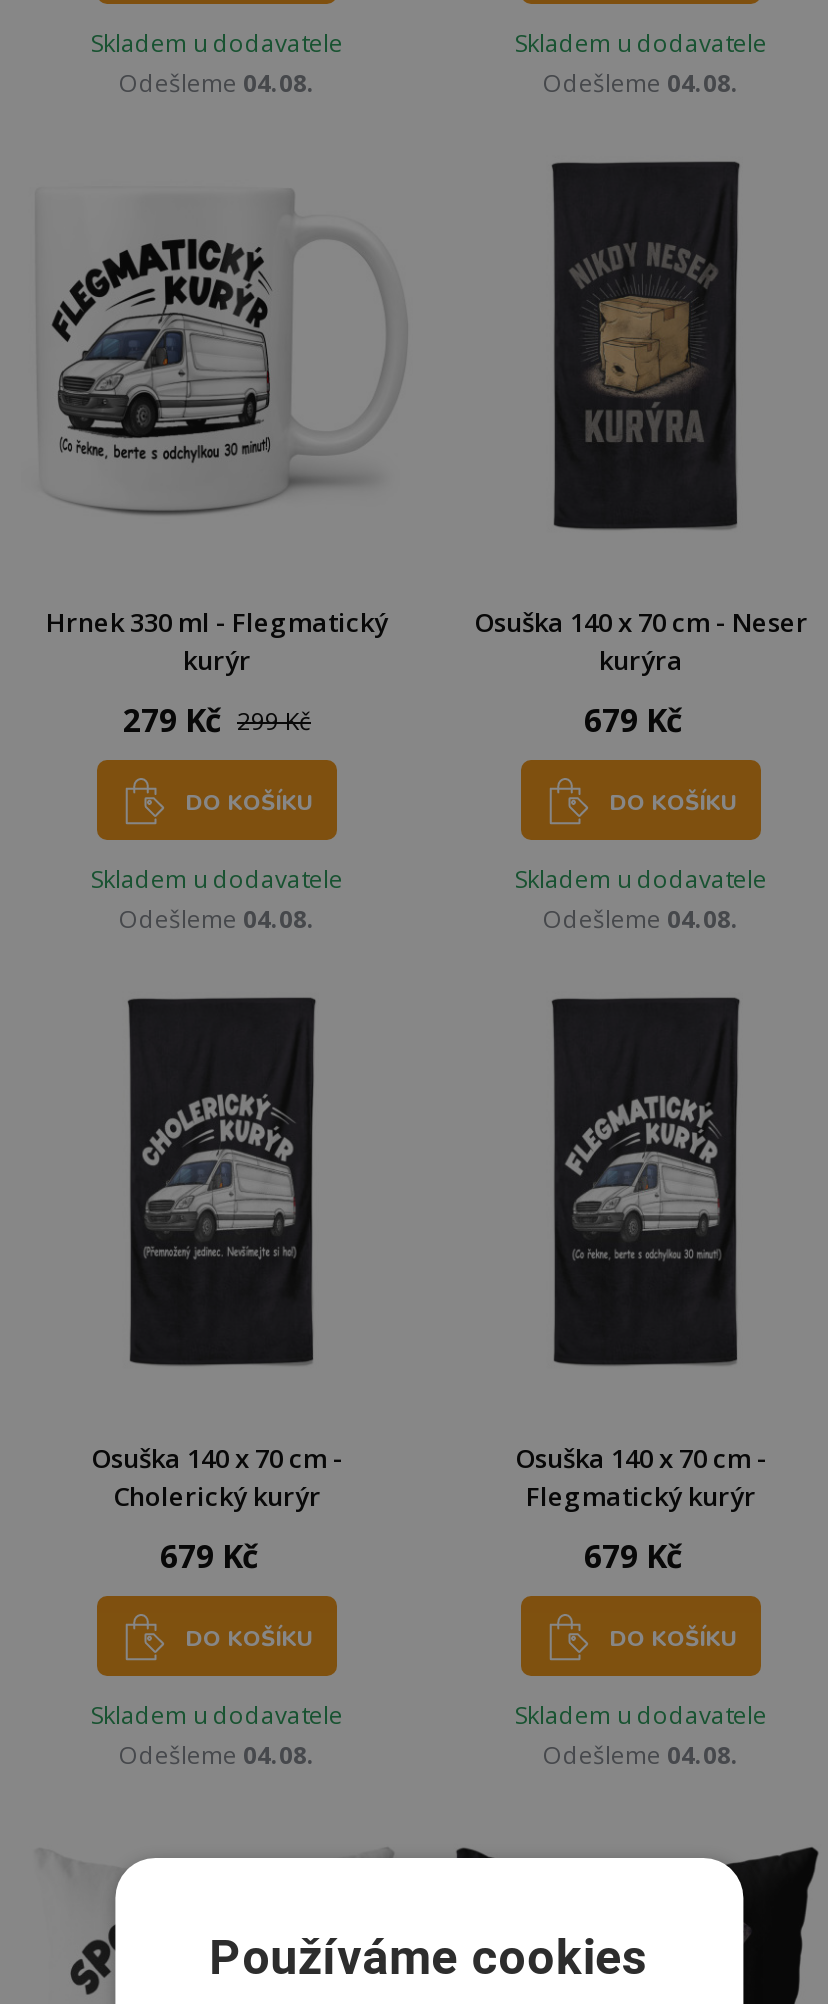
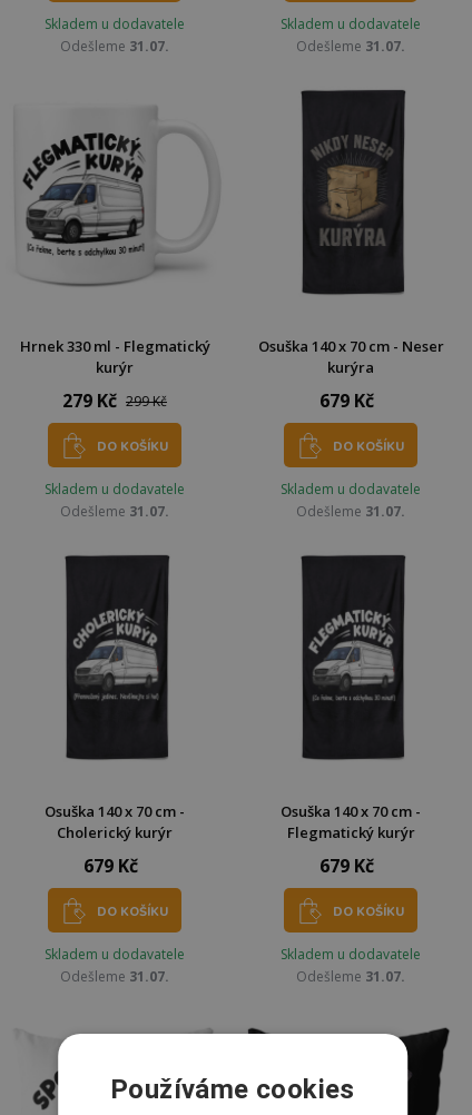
- Odešleme 04.08.
+ Odešleme 31.07.

- Odešleme 04.08.
+ Odešleme 31.07.

- Odešleme 04.08.
+ Odešleme 31.07.

- Odešleme 04.08.
+ Odešleme 31.07.

- Odešleme 04.08.
+ Odešleme 31.07.

- Odešleme 04.08.
+ Odešleme 31.07.
